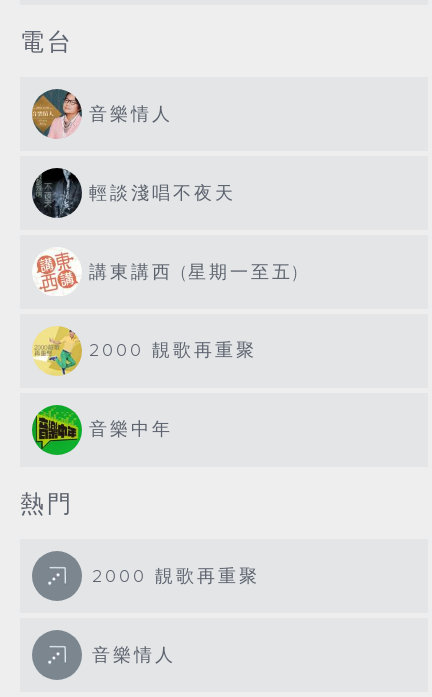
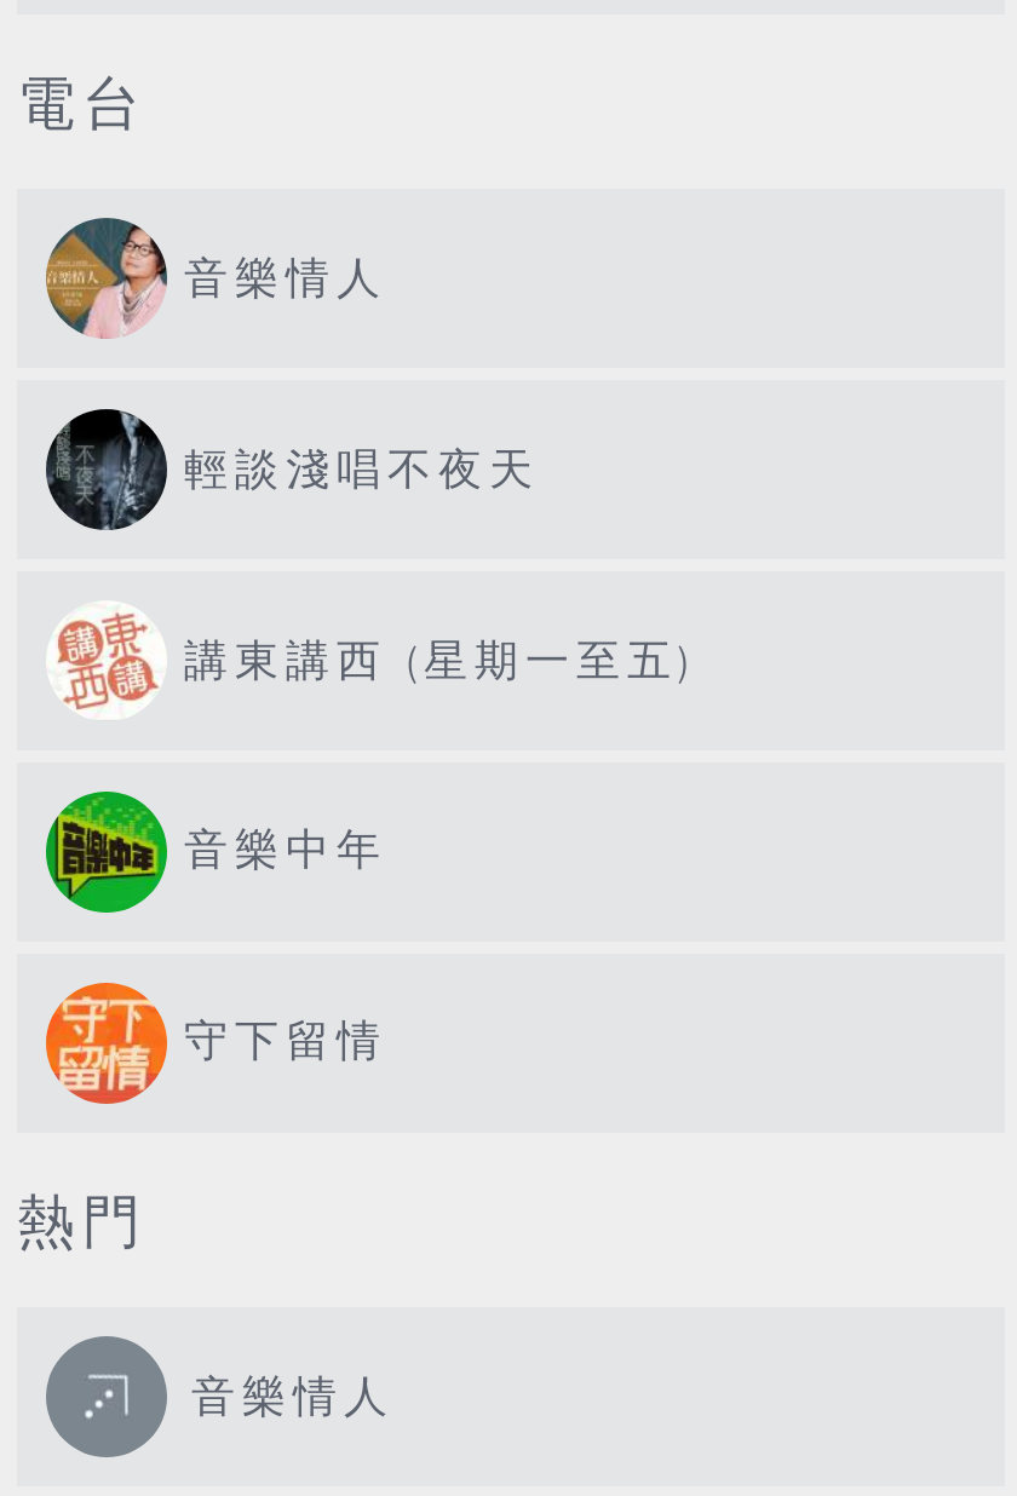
- [image]
- 2000 靚歌再重聚

+ [image]
+ 守下留情

- 2000 靚歌再重聚
